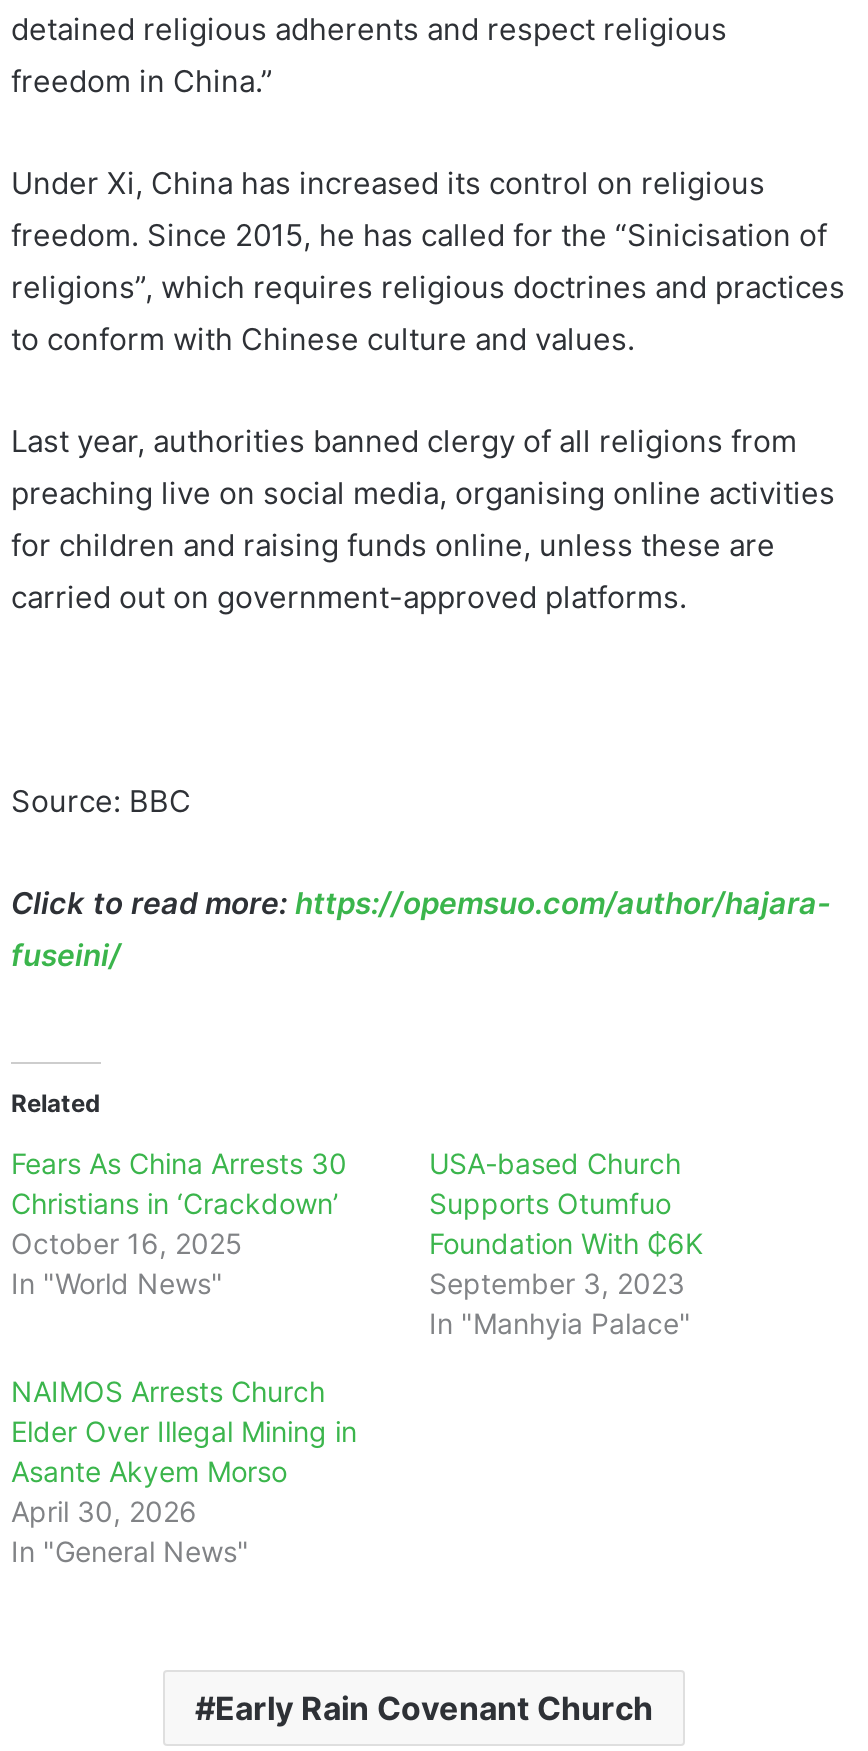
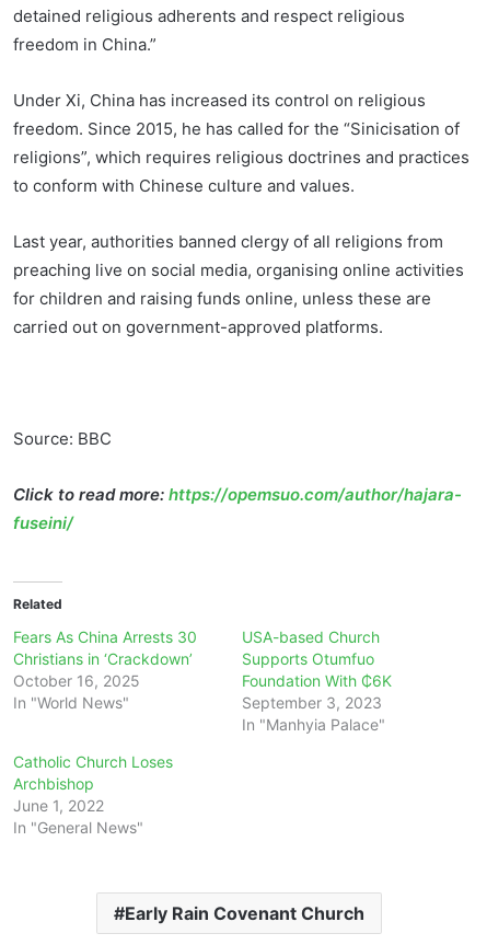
- NAIMOS Arrests Church
- Elder Over Illegal Mining in
- Asante Akyem Morso
- April 30, 2026
+ Catholic Church Loses
+ Archbishop
+ June 1, 2022
